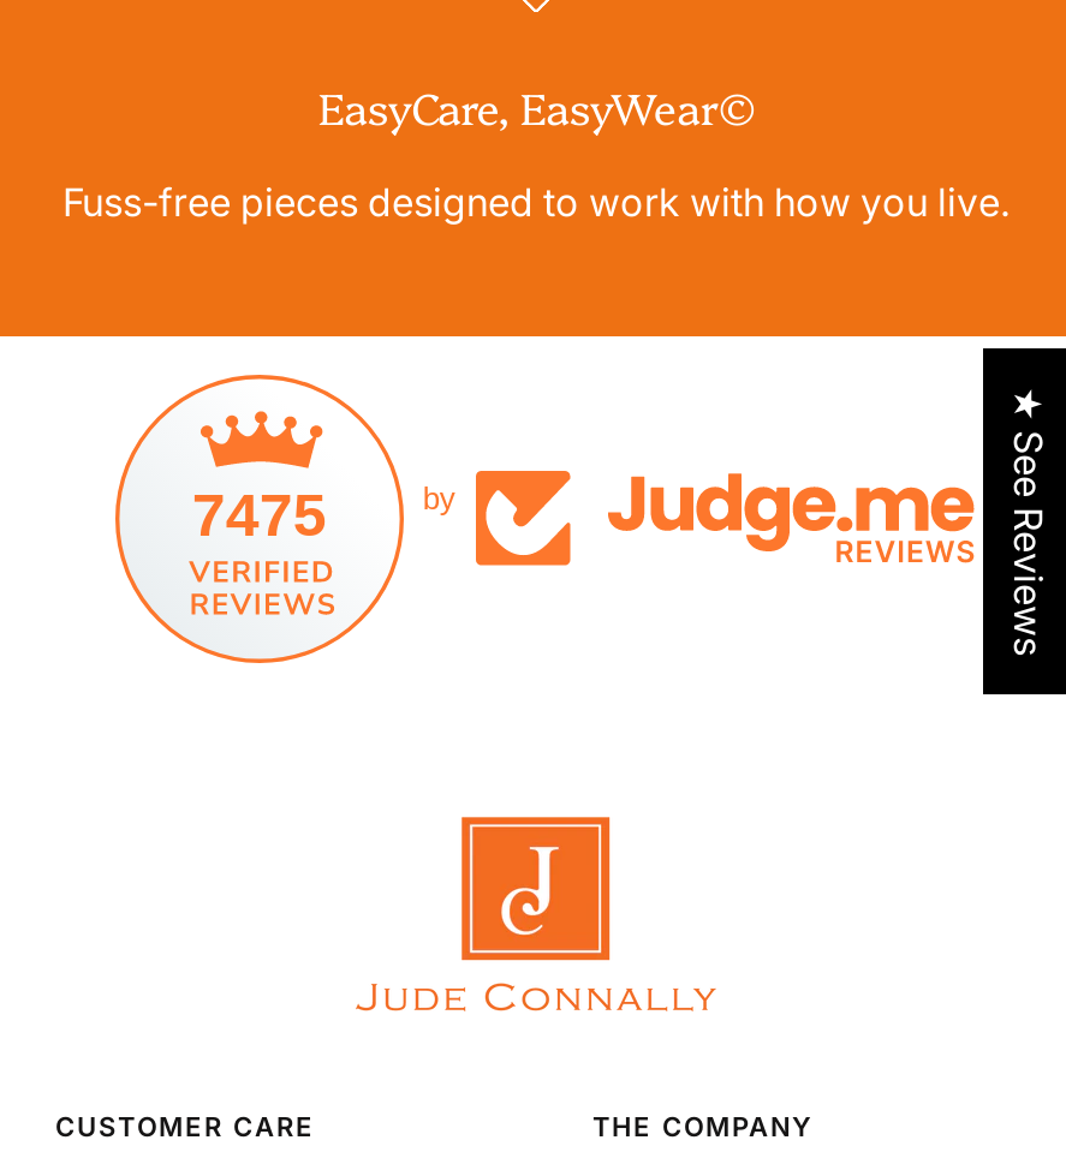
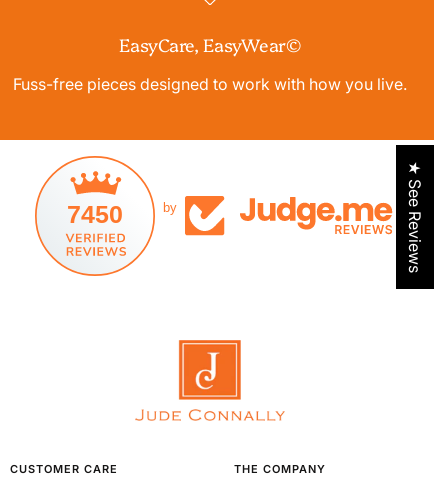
- 7475
+ 7450
